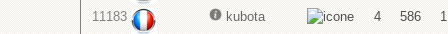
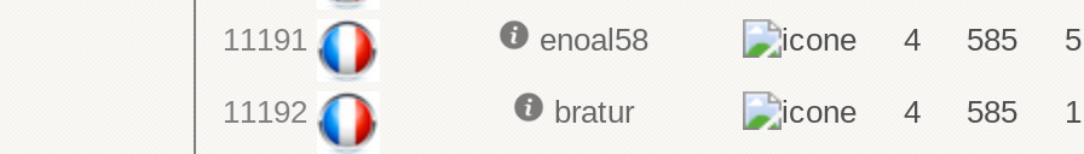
- 11183
- kubota
+ 11191
+ enoal58

- 586
+ 585
+ 5
+ 11192
+ bratur
+ 4
+ 585
